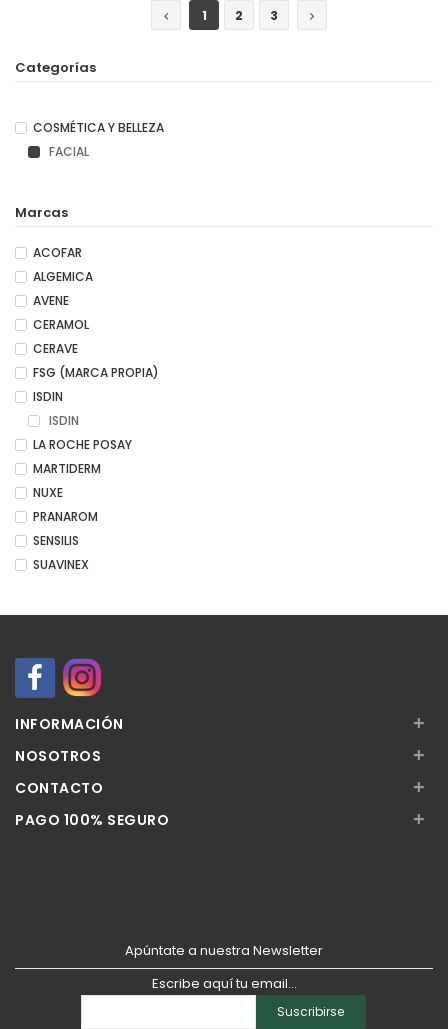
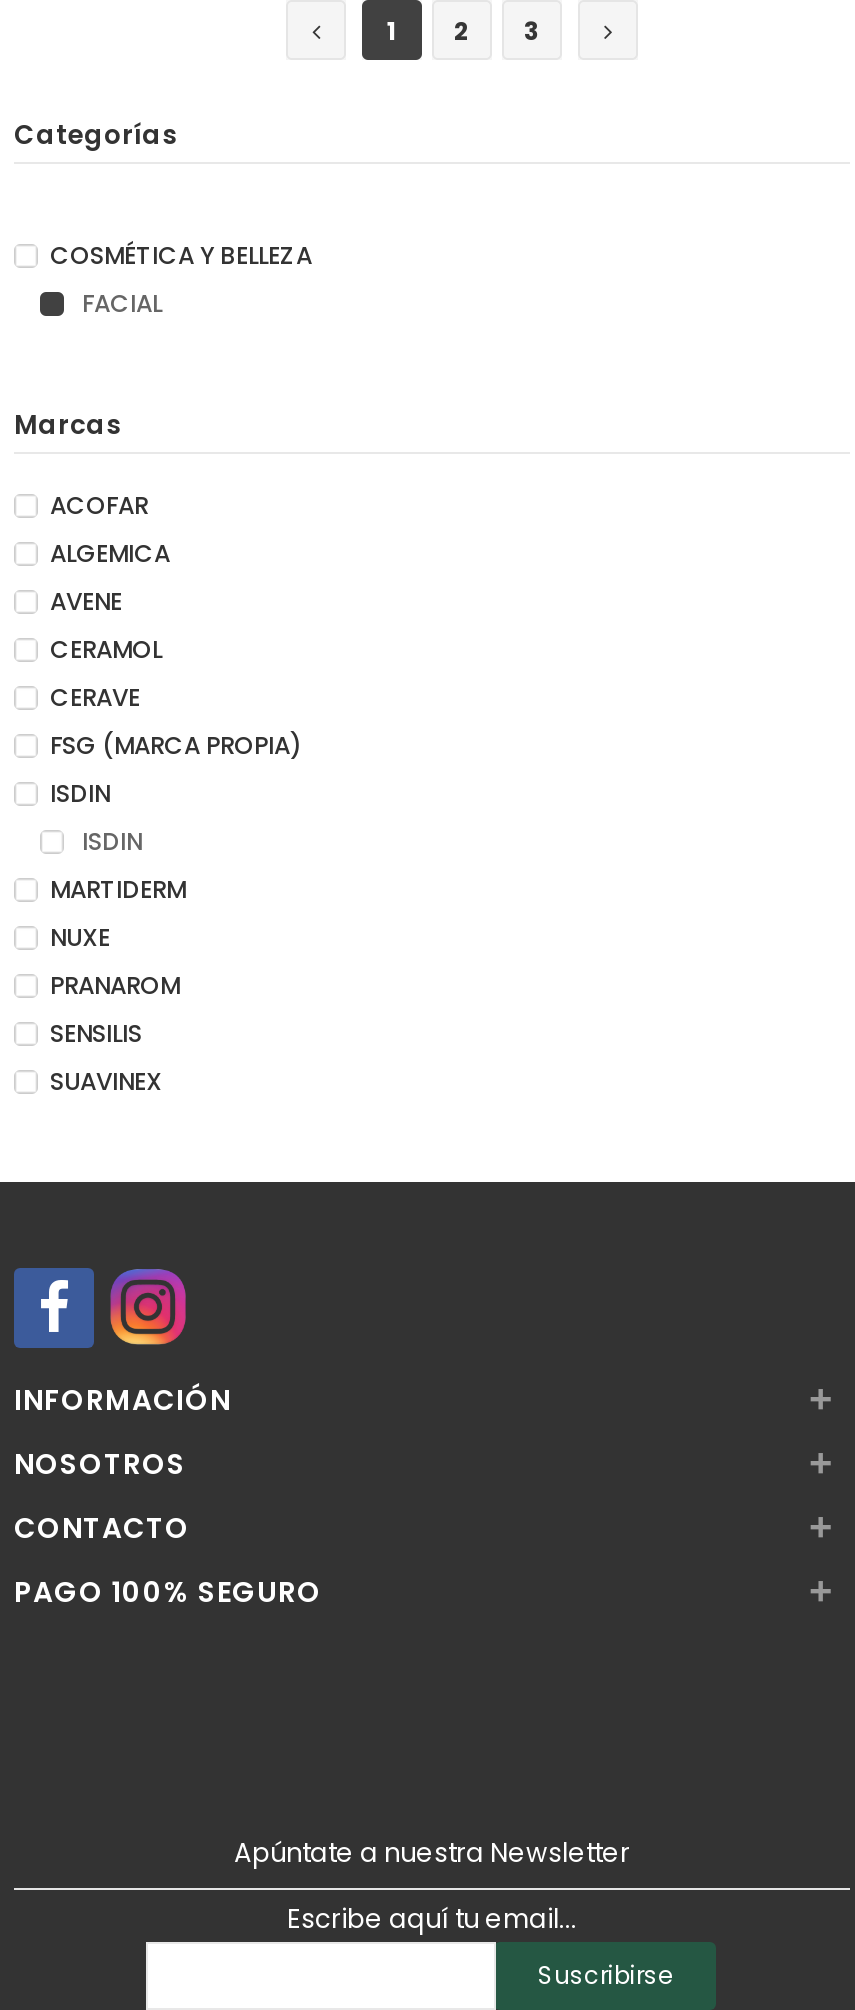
- LA ROCHE POSAY
